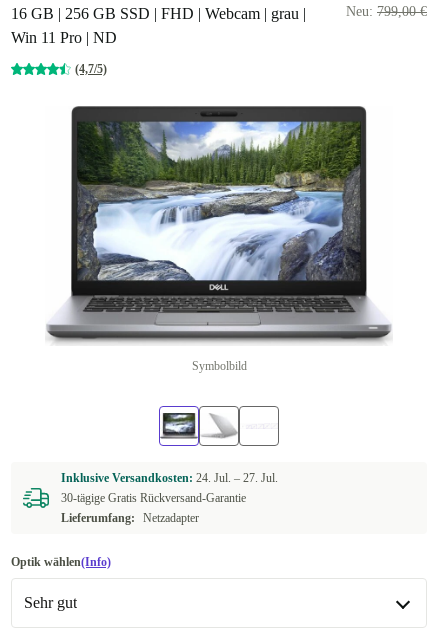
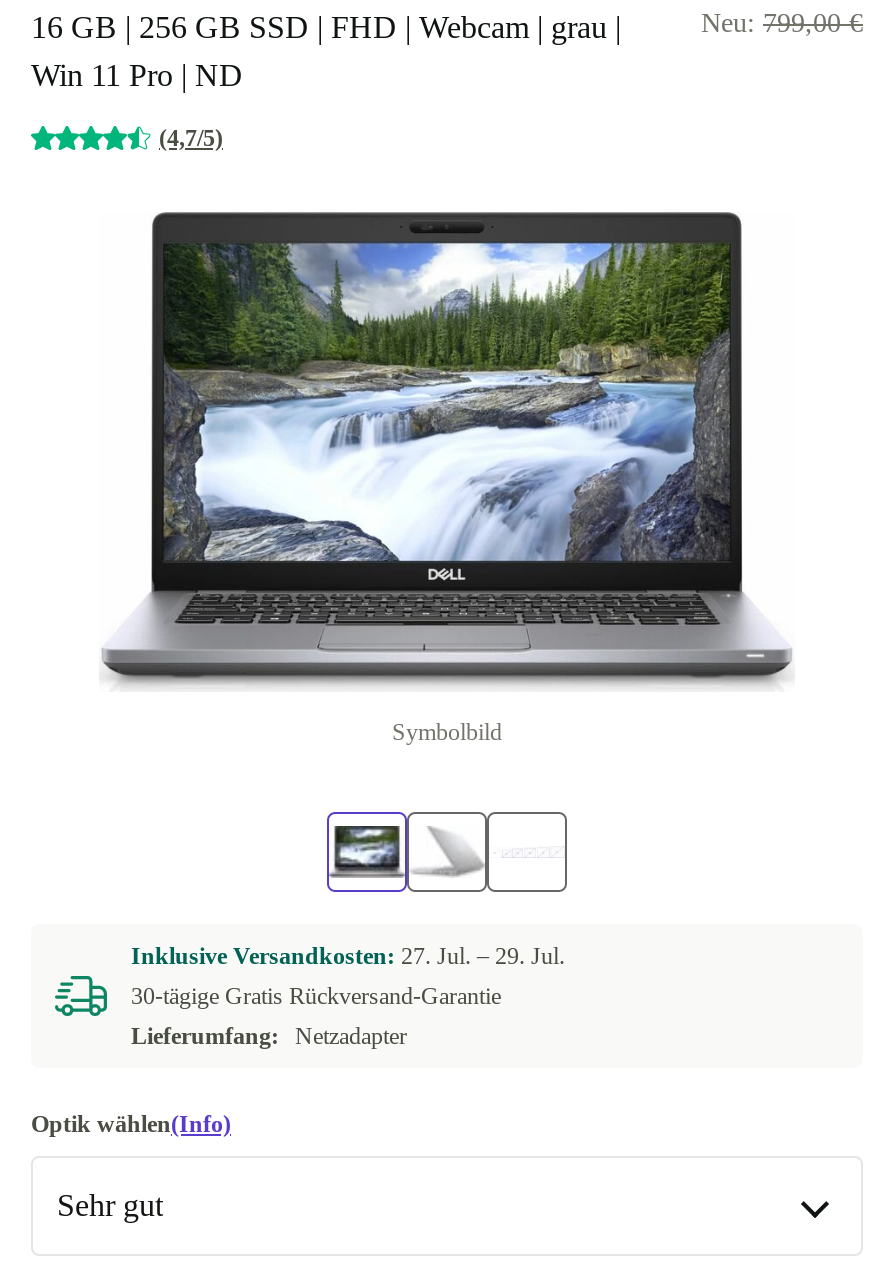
- Inklusive Versandkosten: 24. Jul. – 27. Jul.
+ Inklusive Versandkosten: 27. Jul. – 29. Jul.
